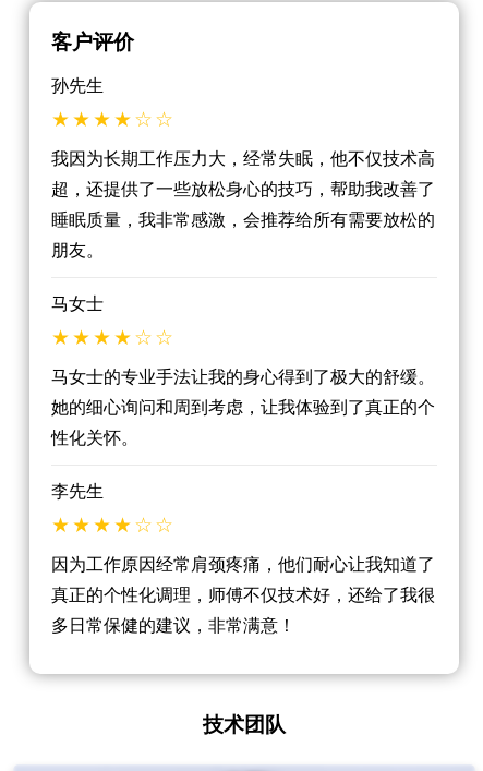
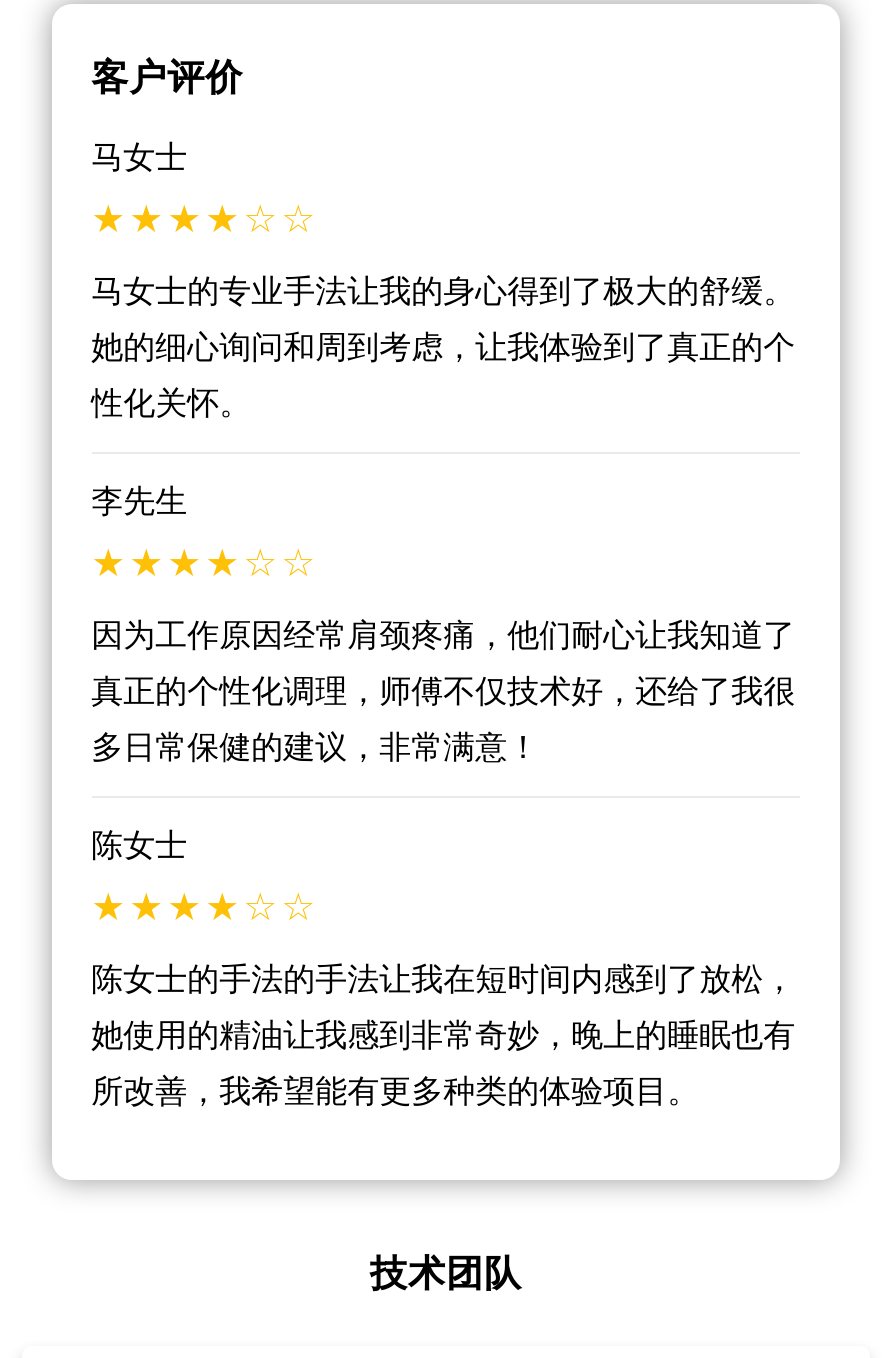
- 孙先生

- 我因为长期工作压力大，经常失眠，他不仅技术高
- 超，还提供了一些放松身心的技巧，帮助我改善了
- 睡眠质量，我非常感激，会推荐给所有需要放松的
- 朋友。

moved up: 马女士 | 马女士的专业手法让我的身心得到了极大的舒缓。 | 她的细心询问和周到考虑，让我体验到了真正的个 | 性化关怀。 | 李先生 | 因为工作原因经常肩颈疼痛，他们耐心让我知道了 | 真正的个性化调理，师傅不仅技术好，还给了我很 | 多日常保健的建议，非常满意！

+ 陈女士

+ 陈女士的手法的手法让我在短时间内感到了放松，
+ 她使用的精油让我感到非常奇妙，晚上的睡眠也有
+ 所改善，我希望能有更多种类的体验项目。
